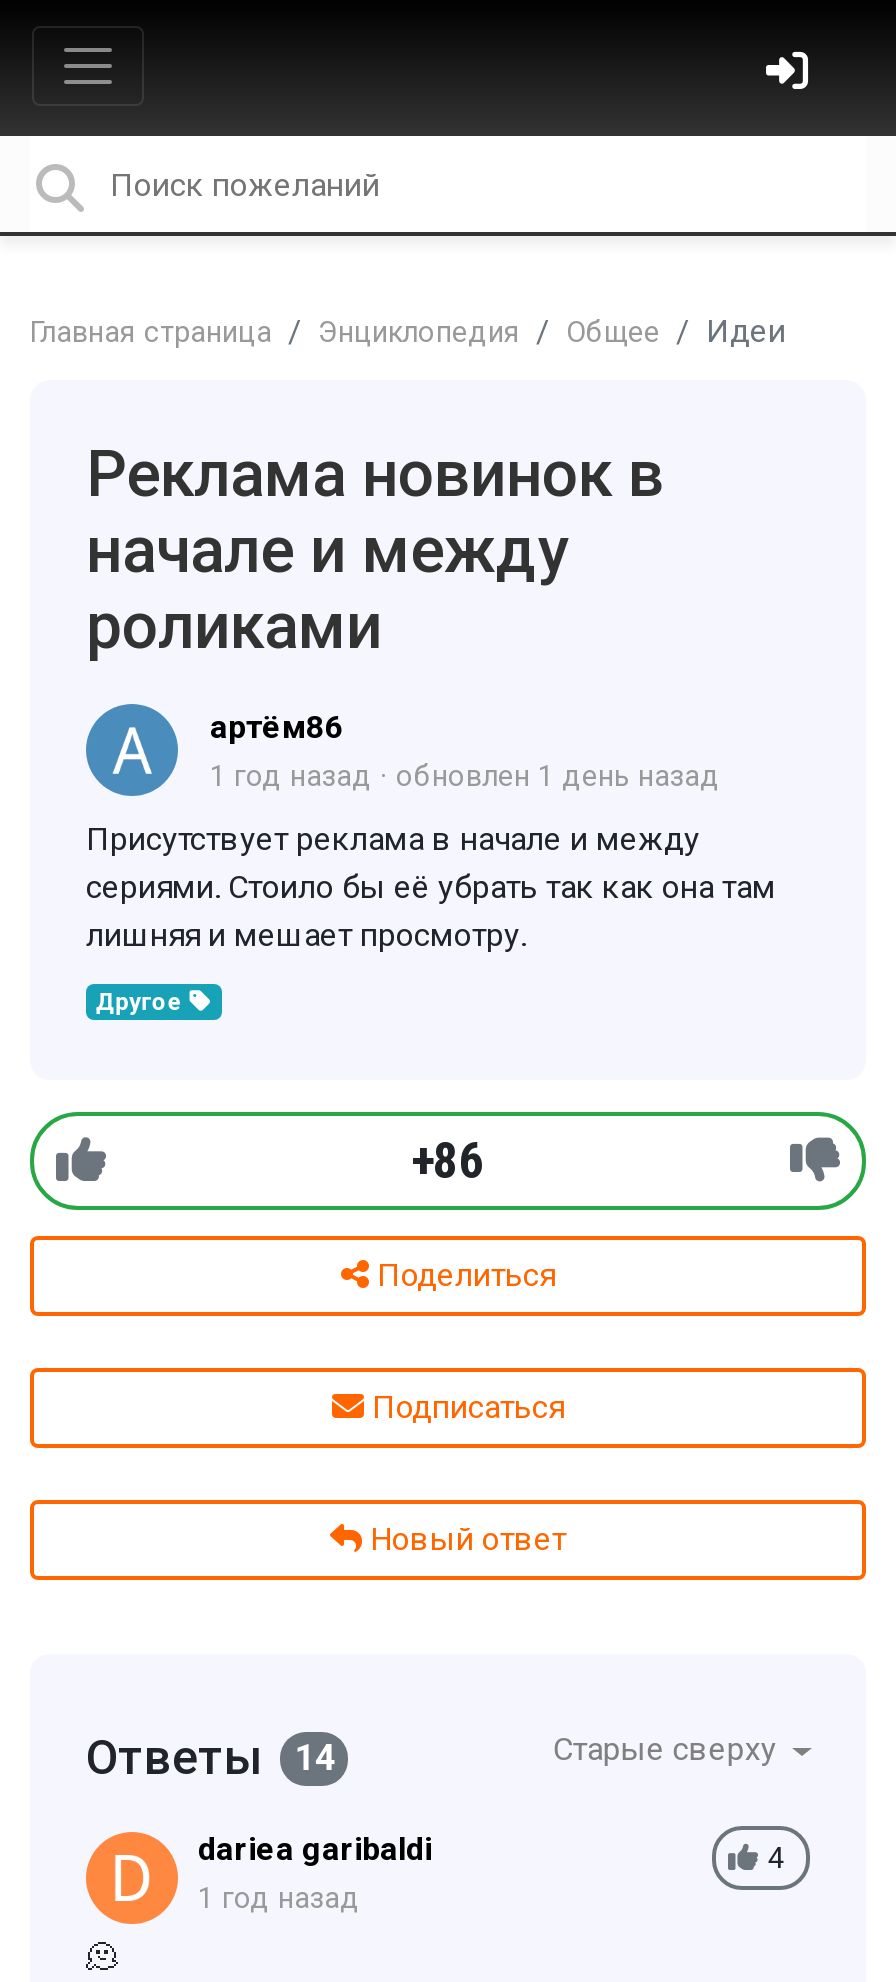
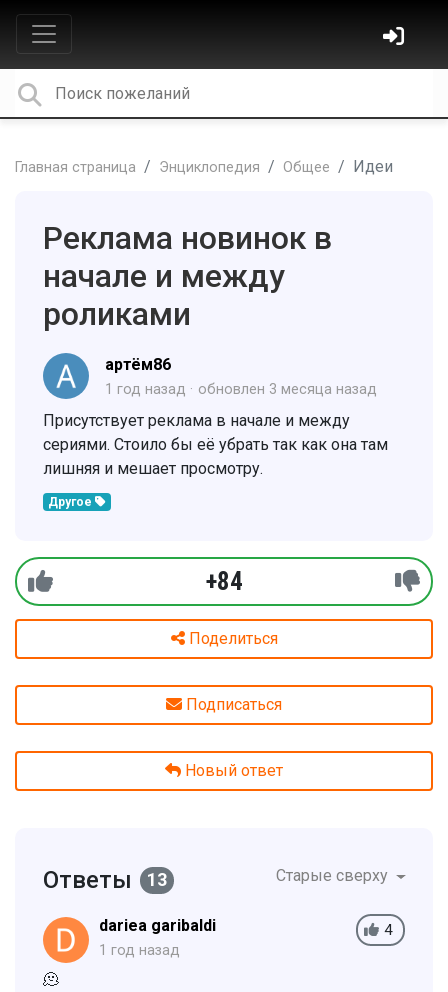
- обновлен 1 день назад
+ обновлен 3 месяца назад

- +86
+ +84

- Ответы 14
+ Ответы 13
